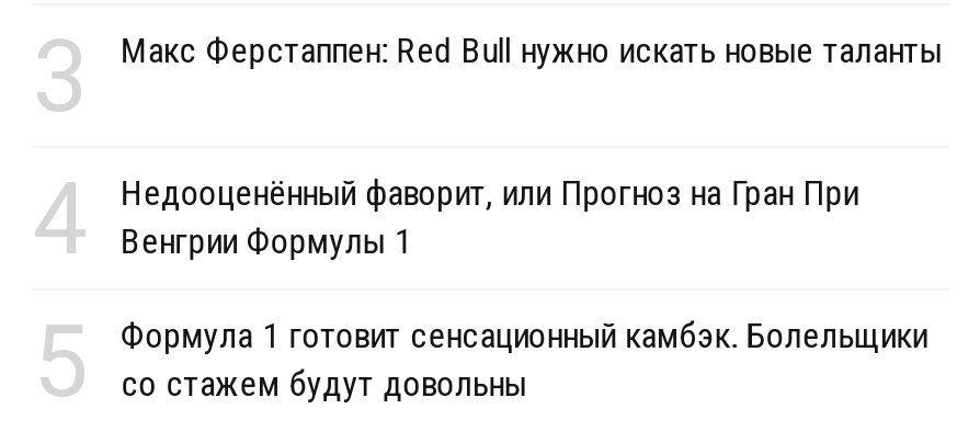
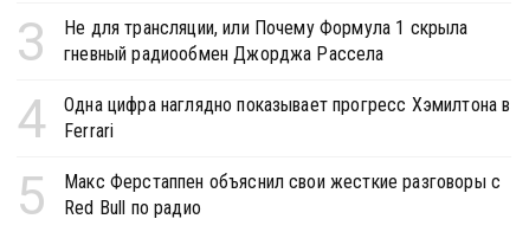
- Макс Ферстаппен: Red Bull нужно искать новые таланты
+ Не для трансляции, или Почему Формула 1 скрыла
+ гневный радиообмен Джорджа Рассела

- Недооценённый фаворит, или Прогноз на Гран При
- Венгрии Формулы 1
+ Одна цифра наглядно показывает прогресс Хэмилтона в
+ Ferrari

- Формула 1 готовит сенсационный камбэк. Болельщики
- со стажем будут довольны
+ Макс Ферстаппен объяснил свои жесткие разговоры с
+ Red Bull по радио
